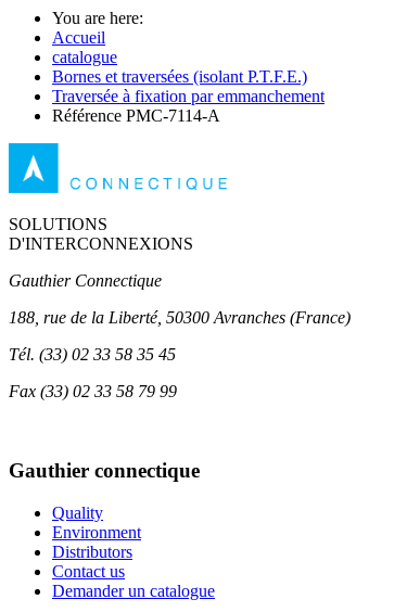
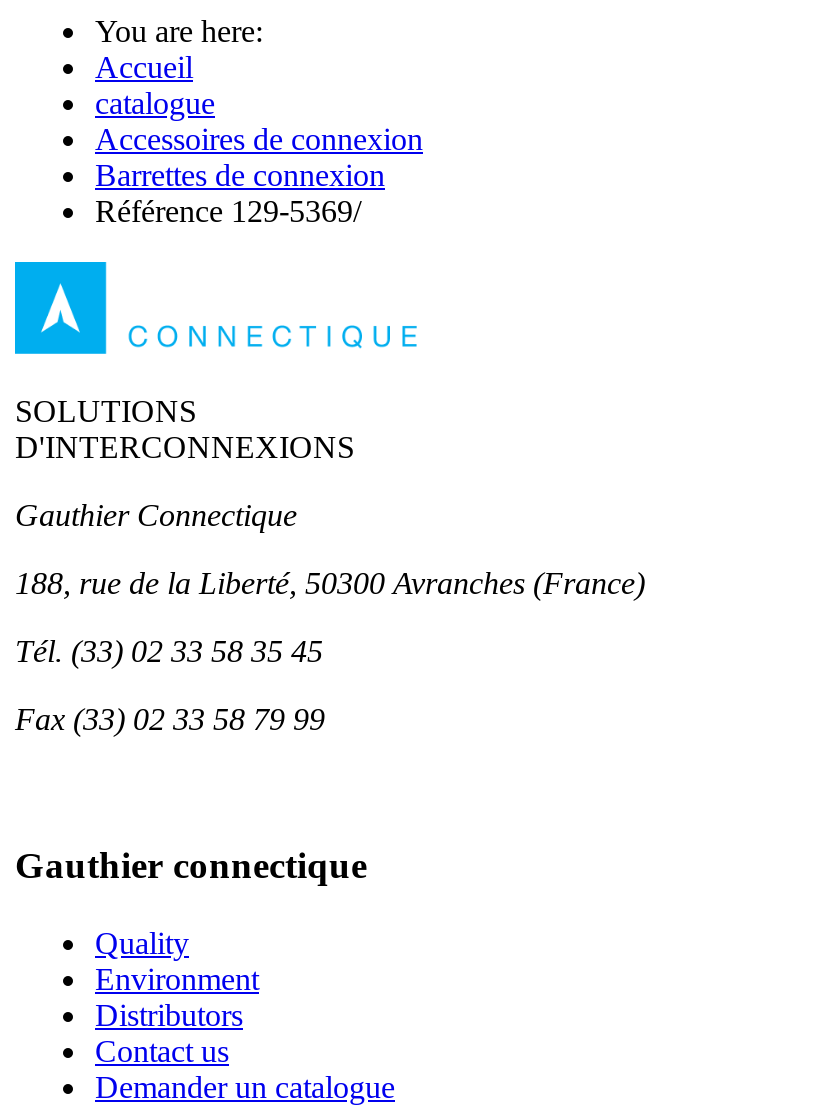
- Bornes et traversées (isolant P.T.F.E.)
- Traversée à fixation par emmanchement
- Référence PMC-7114-A
+ Accessoires de connexion
+ Barrettes de connexion
+ Référence 129-5369/
